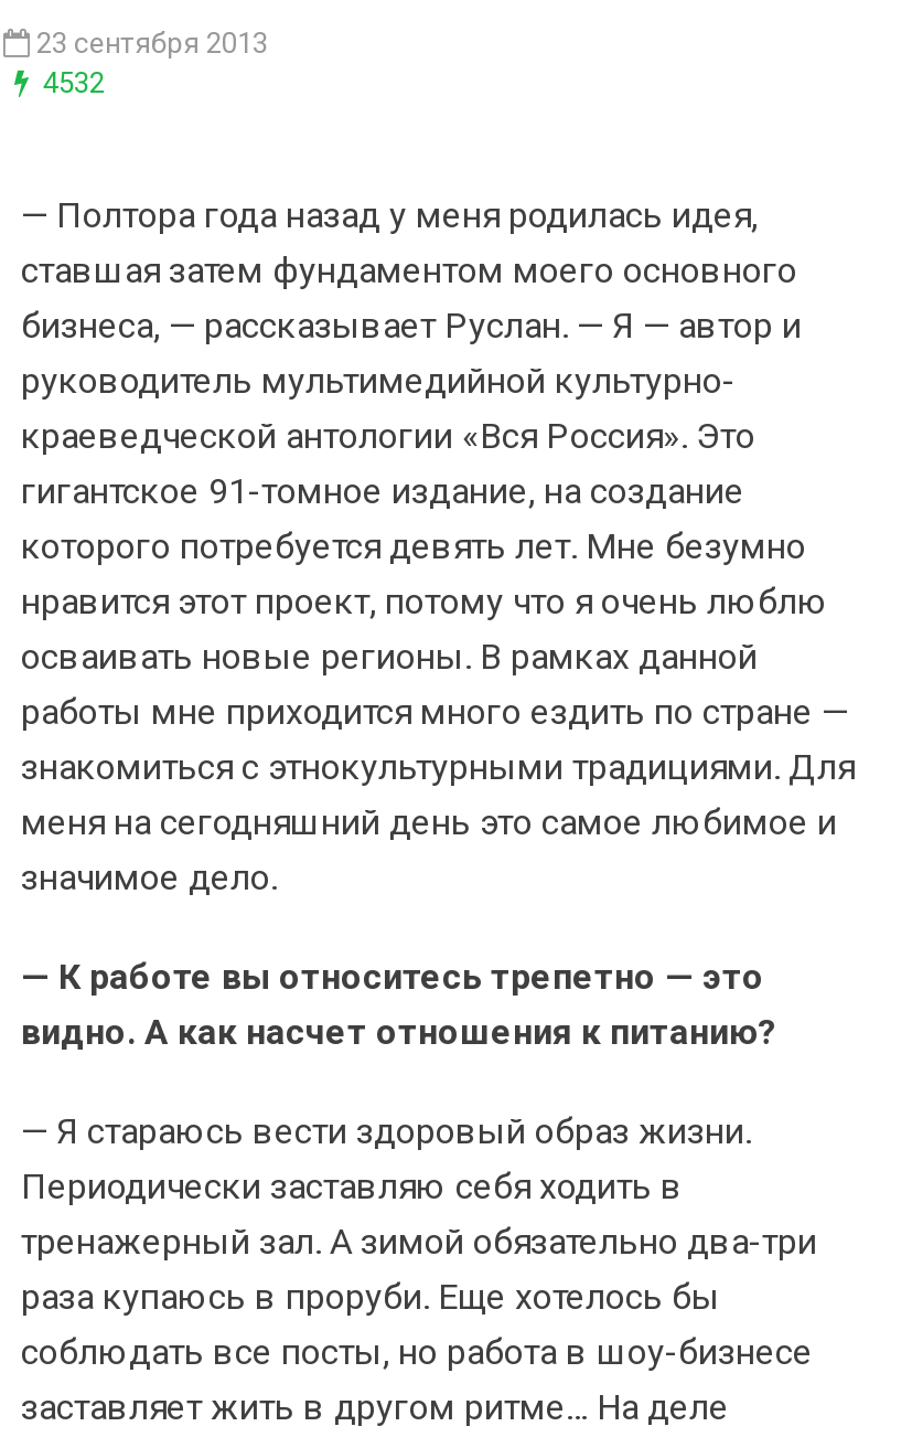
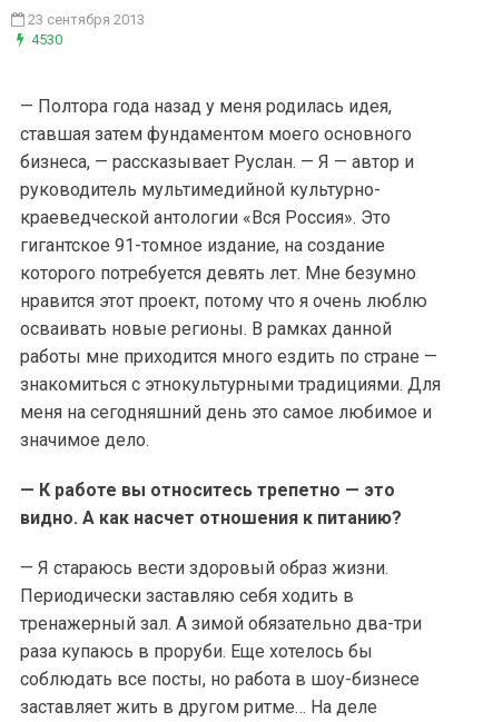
- 4532
+ 4530
